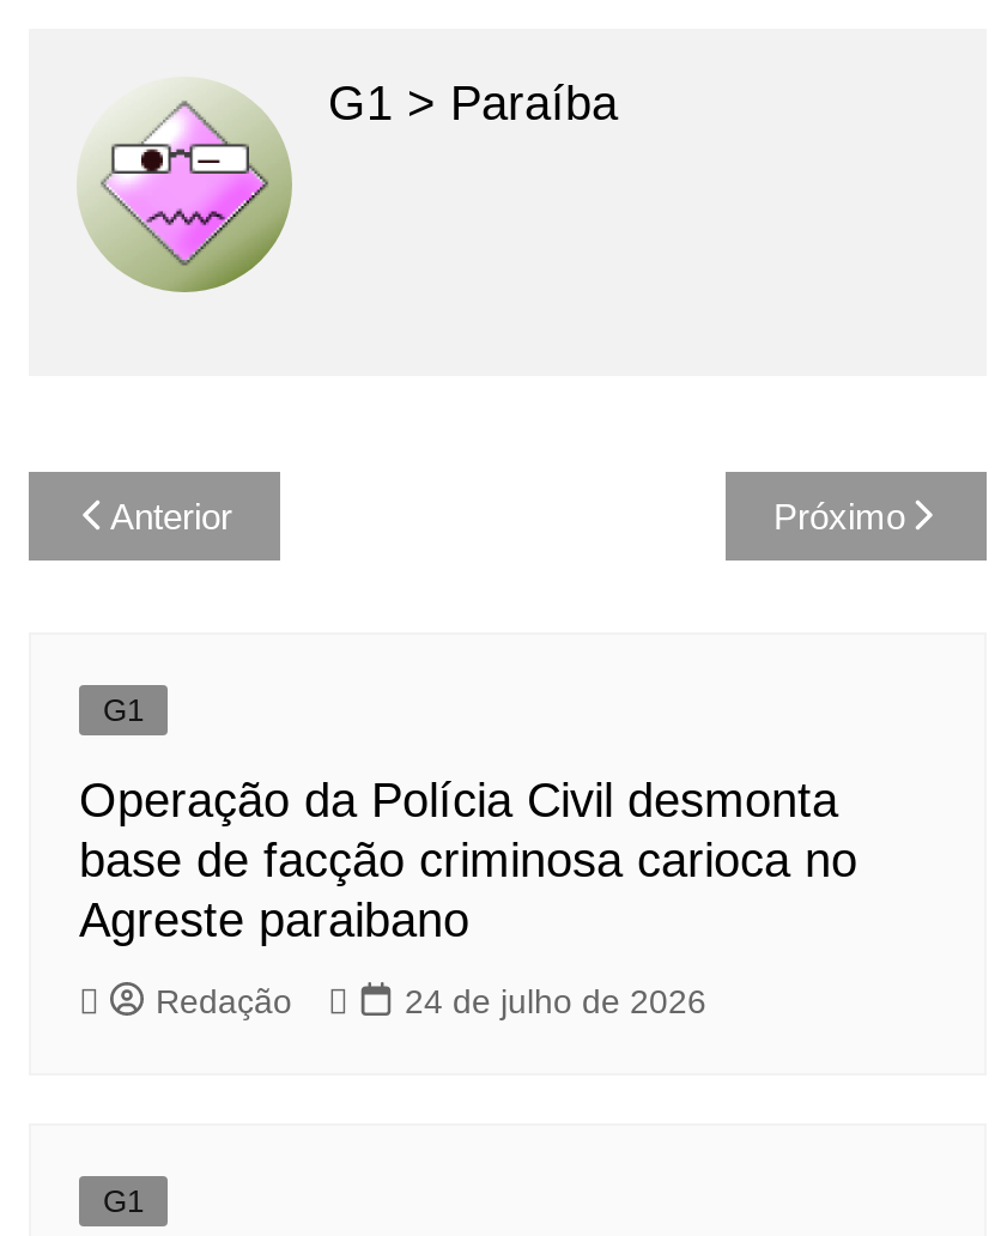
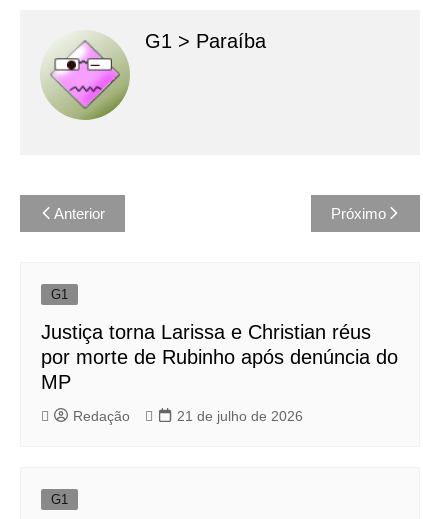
- Operação da Polícia Civil desmonta
- base de facção criminosa carioca no
- Agreste paraibano
+ Justiça torna Larissa e Christian réus
+ por morte de Rubinho após denúncia do
+ MP

- 24 de julho de 2026
+ 21 de julho de 2026
